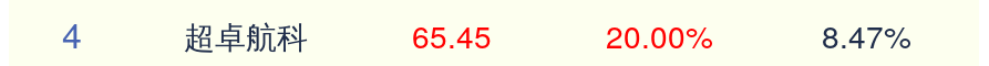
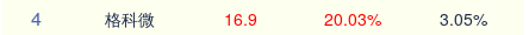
- 超卓航科
- 65.45
- 20.00%
- 8.47%
+ 格科微
+ 16.9
+ 20.03%
+ 3.05%
